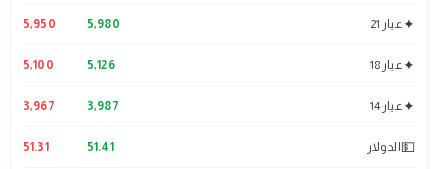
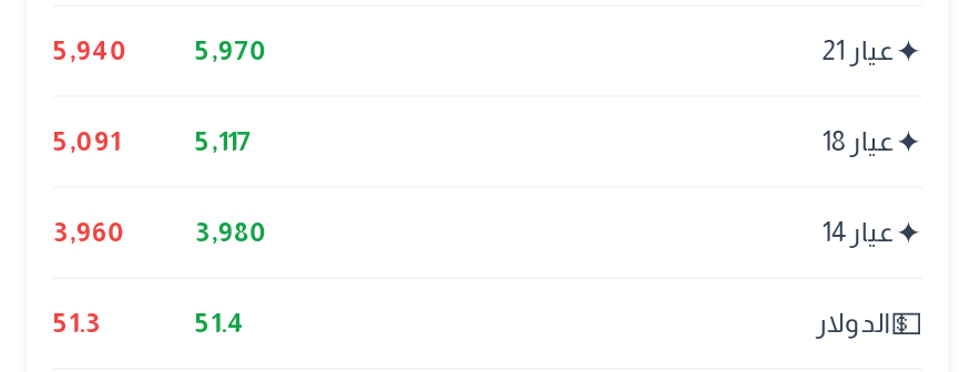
- 5,950
+ 5,940

- 5,980
+ 5,970

- 5,100
+ 5,091

- 5,126
+ 5,117

- 3,967
+ 3,960

- 3,987
+ 3,980

- 51.31
+ 51.3

- 51.41
+ 51.4
